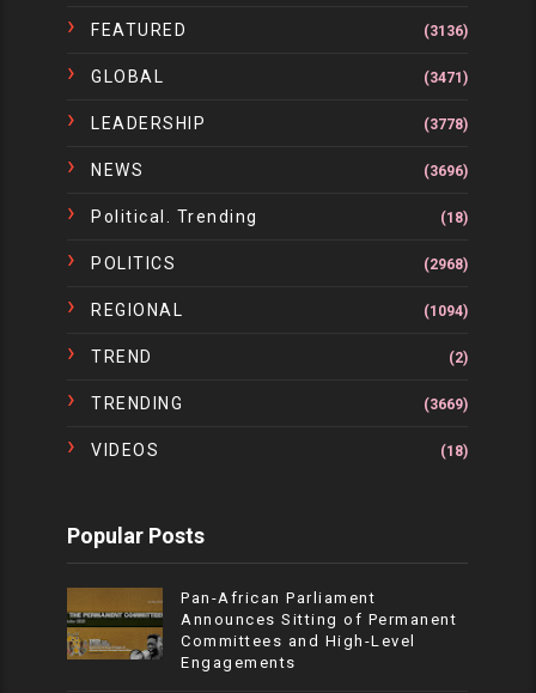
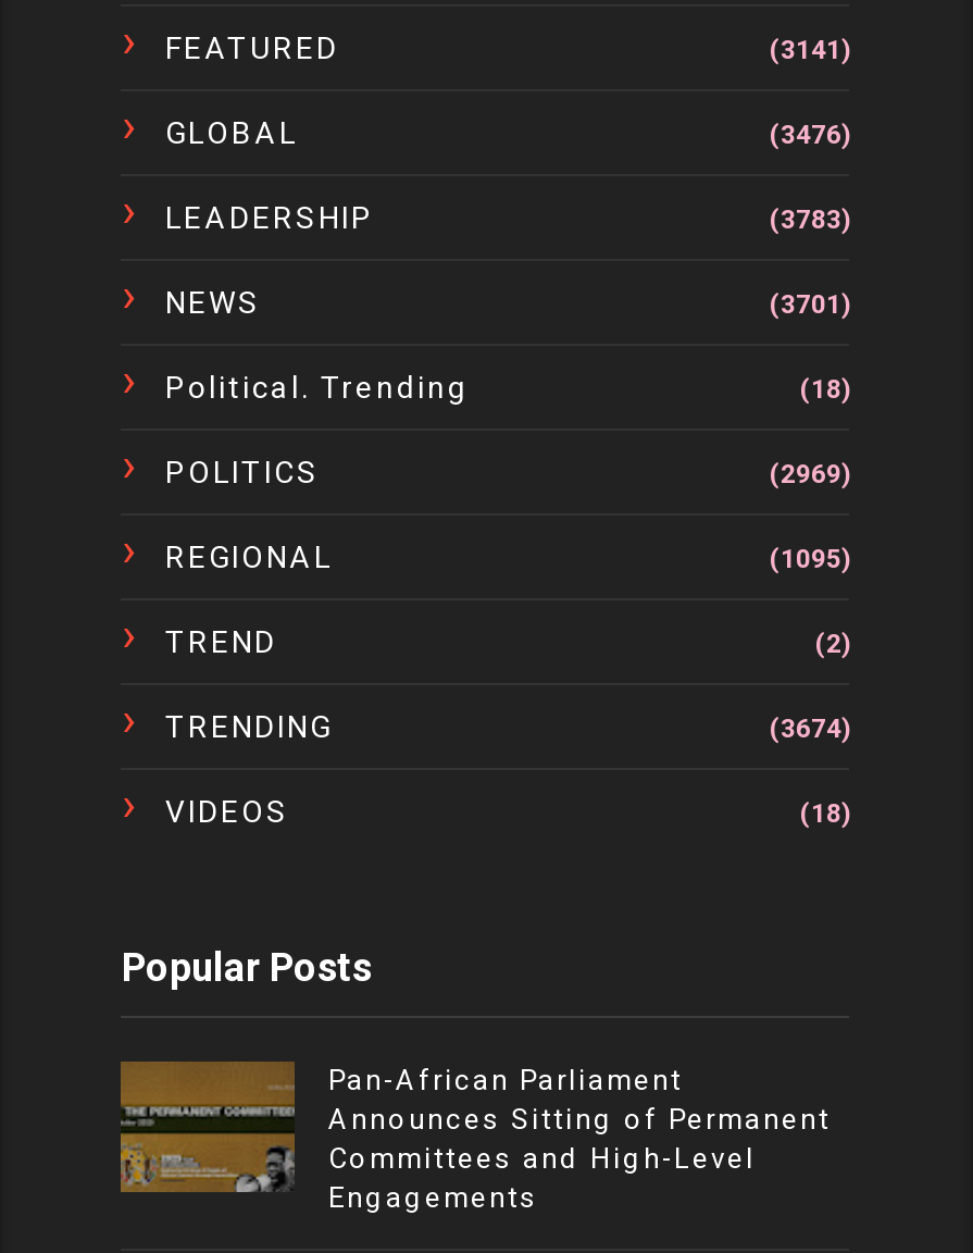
- (3136)
+ (3141)

- (3471)
+ (3476)

- (3778)
+ (3783)

- (3696)
+ (3701)

- (2968)
+ (2969)

- (1094)
+ (1095)

- (3669)
+ (3674)
